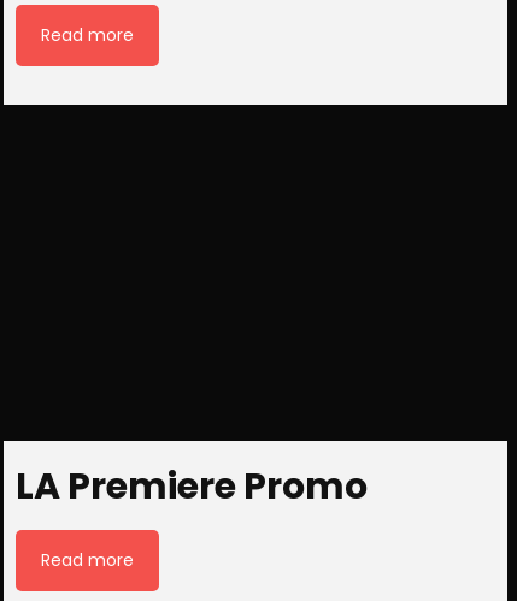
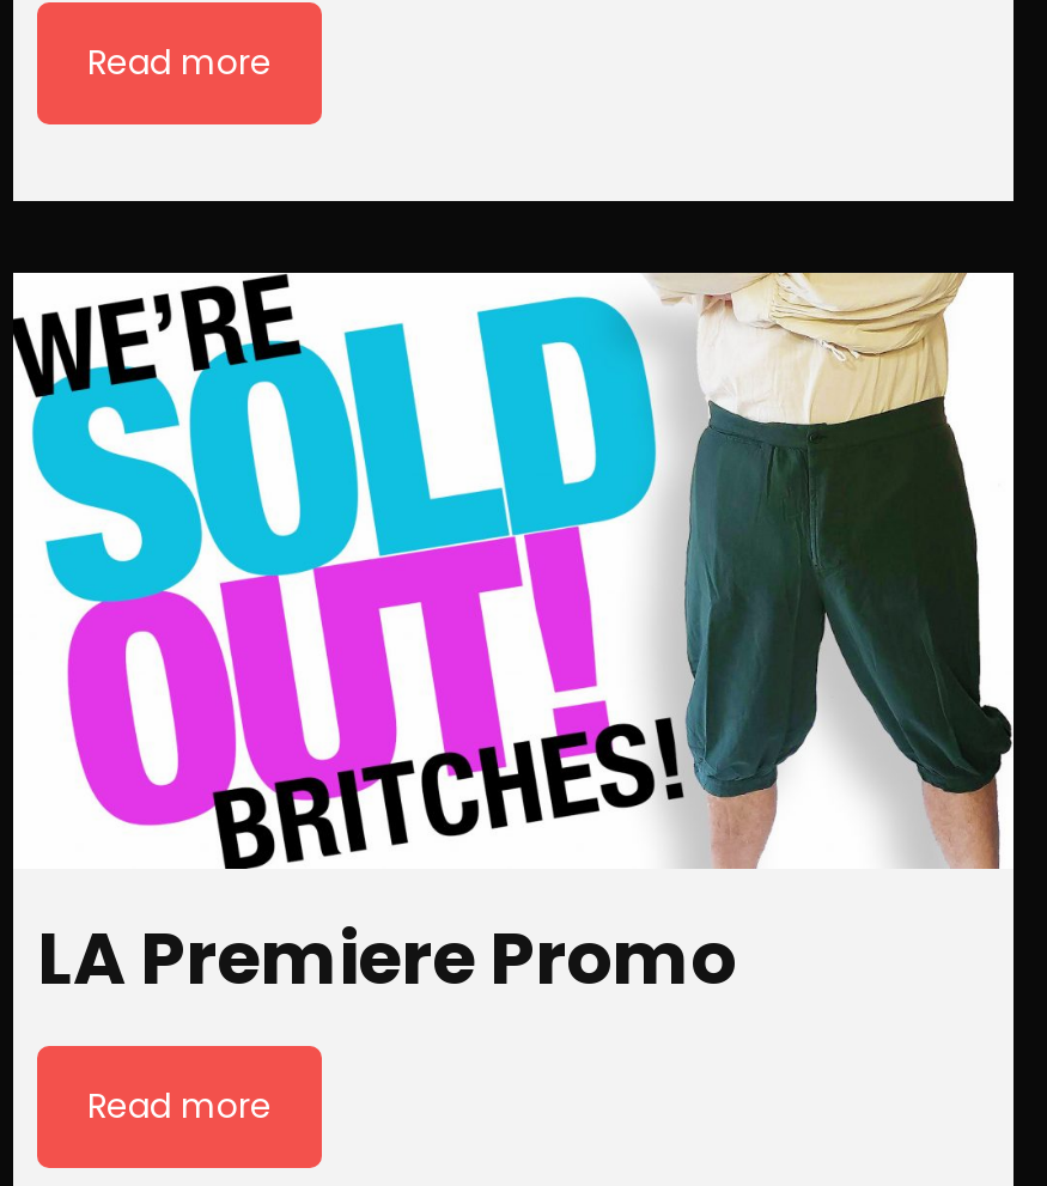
+ [image]
